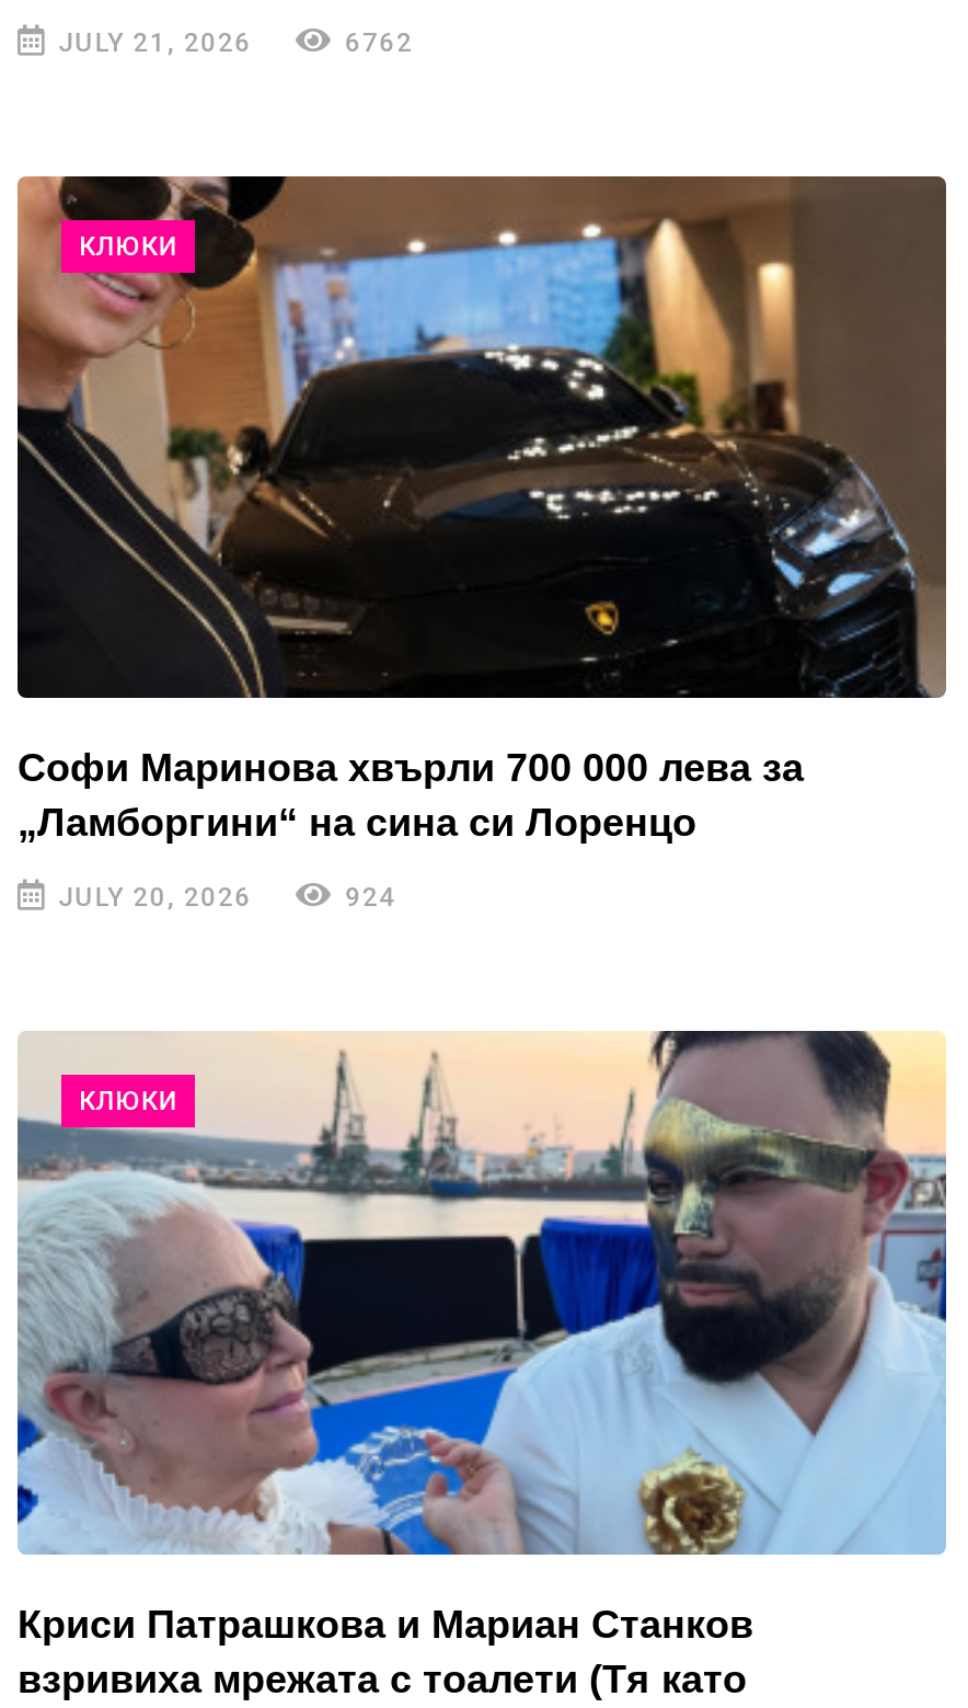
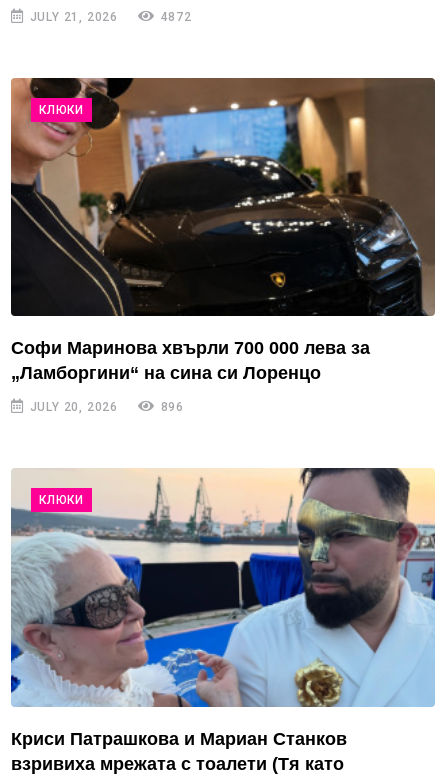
- 6762
+ 4872

- 924
+ 896
